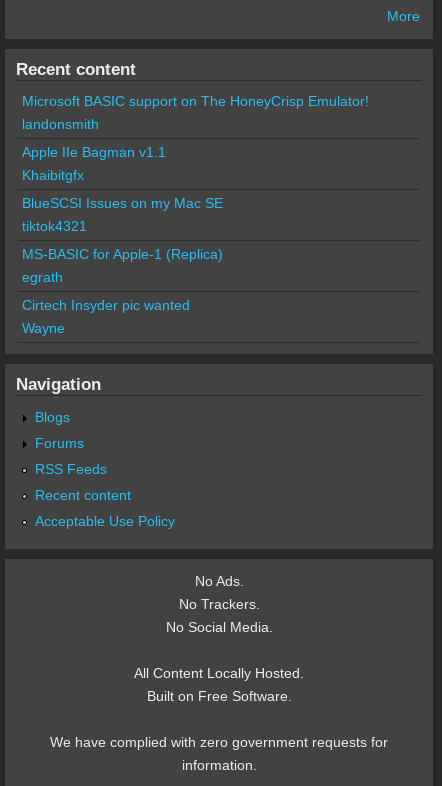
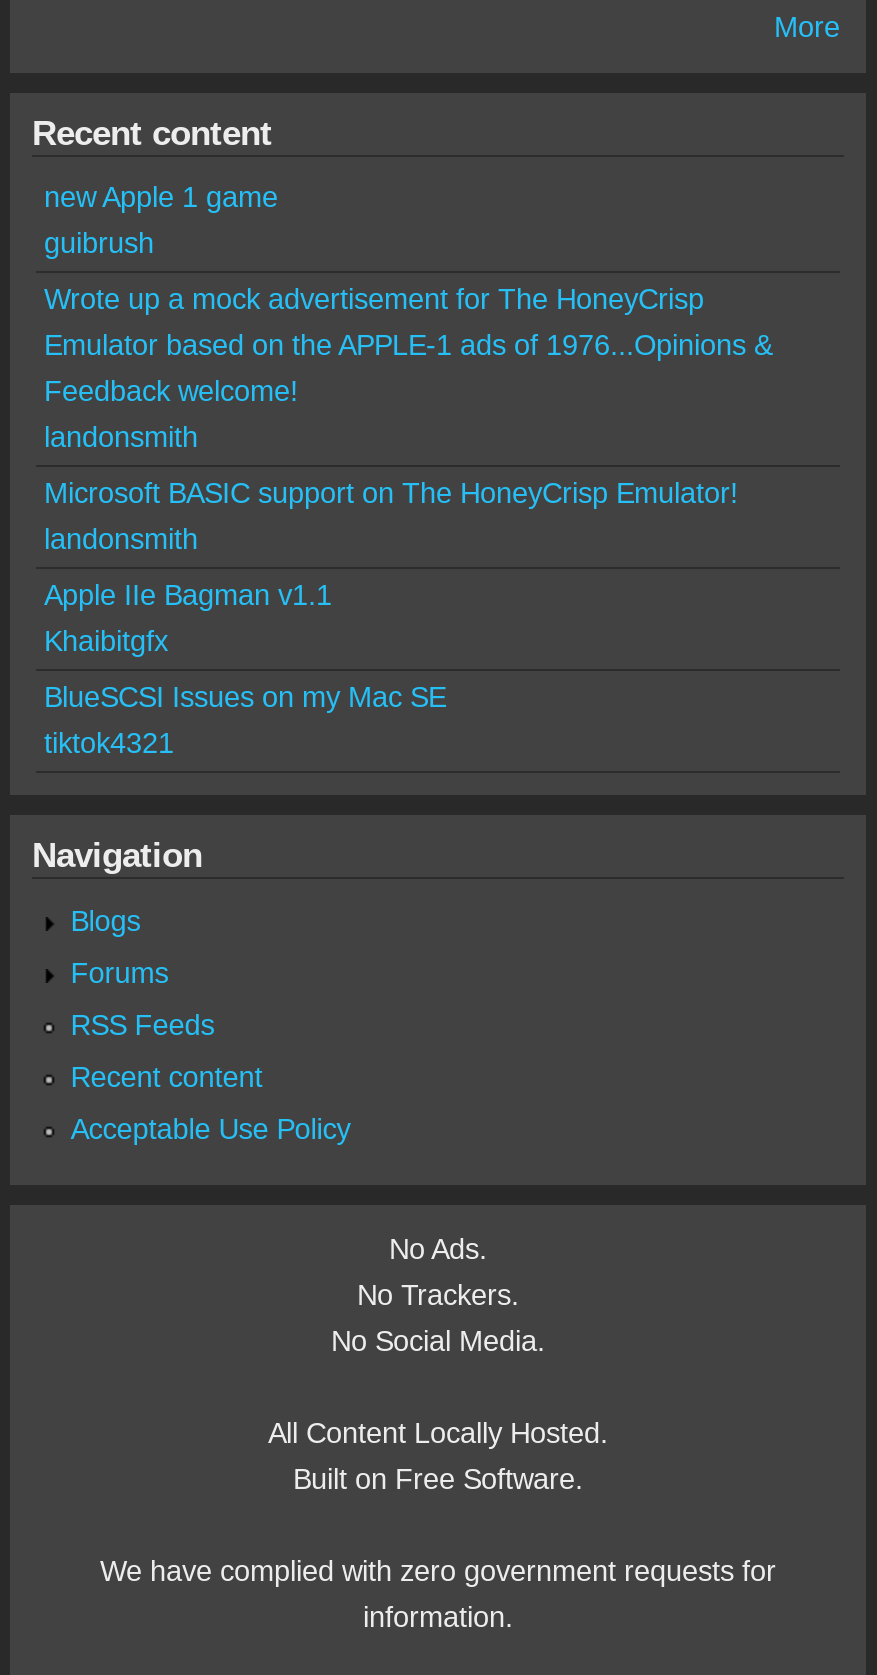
+ new Apple 1 game
+ guibrush
+ Wrote up a mock advertisement for The HoneyCrisp
+ Emulator based on the APPLE-1 ads of 1976...Opinions &
+ Feedback welcome!
+ landonsmith

moved down: Microsoft BASIC support on The HoneyCrisp Emulator! | landonsmith | Apple IIe Bagman v1.1 | Khaibitgfx | BlueSCSI Issues on my Mac SE | tiktok4321

- MS-BASIC for Apple-1 (Replica)
- egrath
- Cirtech Insyder pic wanted
- Wayne
